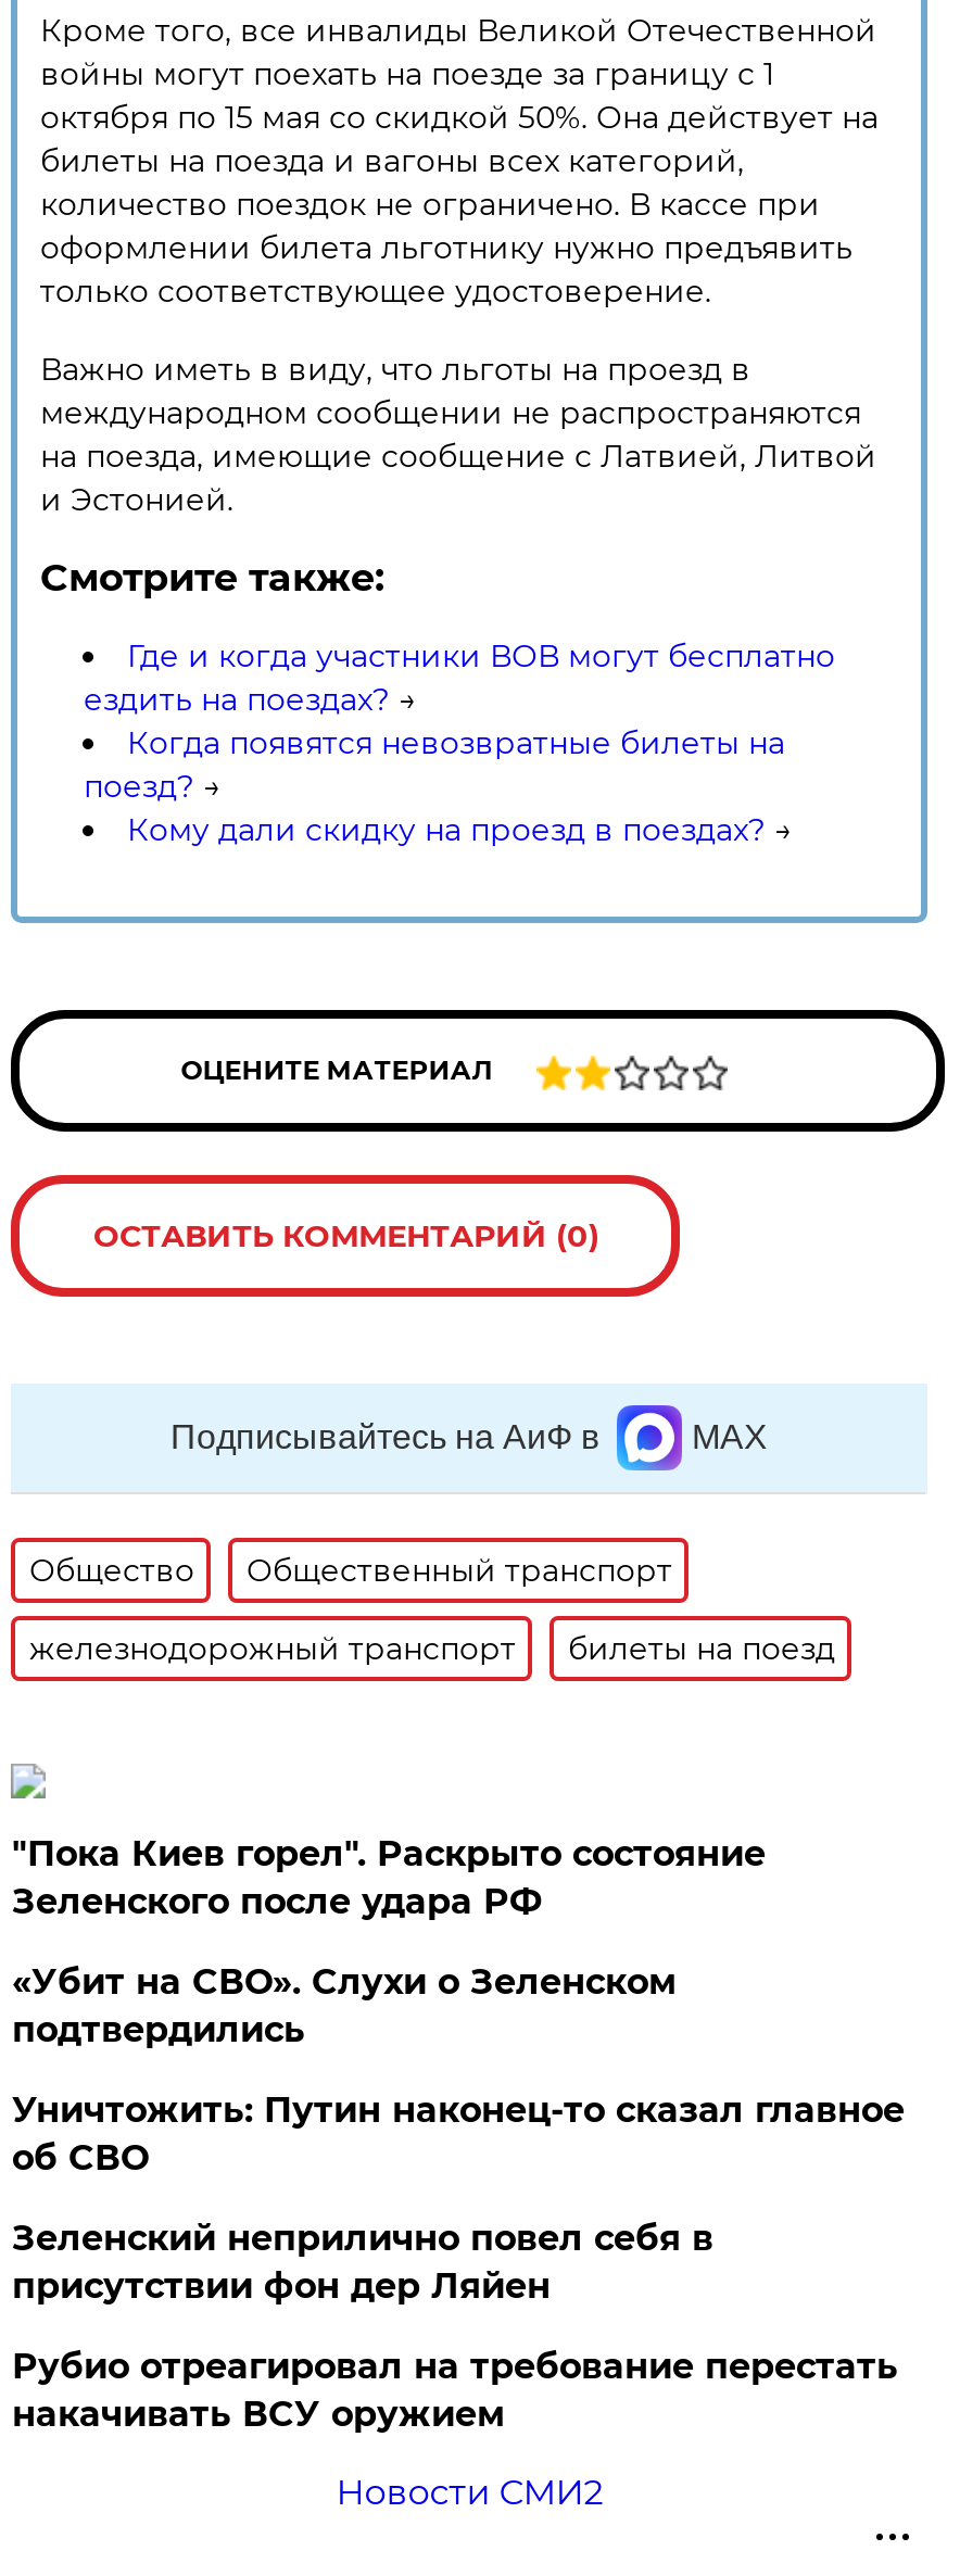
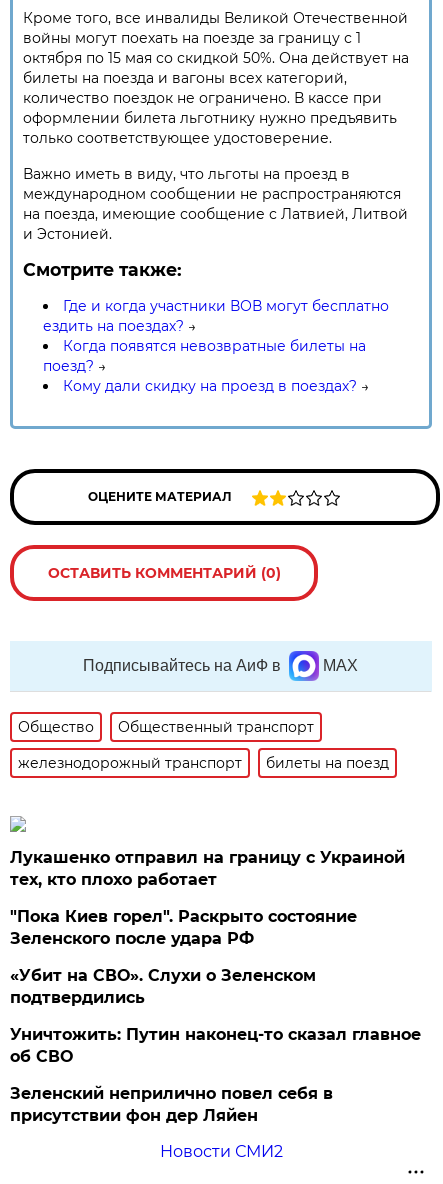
+ Лукашенко отправил на границу с Украиной
+ тех, кто плохо работает

moved down: "Пока Киев горел". Раскрыто состояние | Зеленского после удара РФ | «Убит на СВО». Слухи о Зеленском | подтвердились | Уничтожить: Путин наконец-то сказал главное | об СВО | Зеленский неприлично повел cебя в | присутствии фон дер Ляйен

- Рубио отреагировал на требование перестать
- накачивать ВСУ оружием
